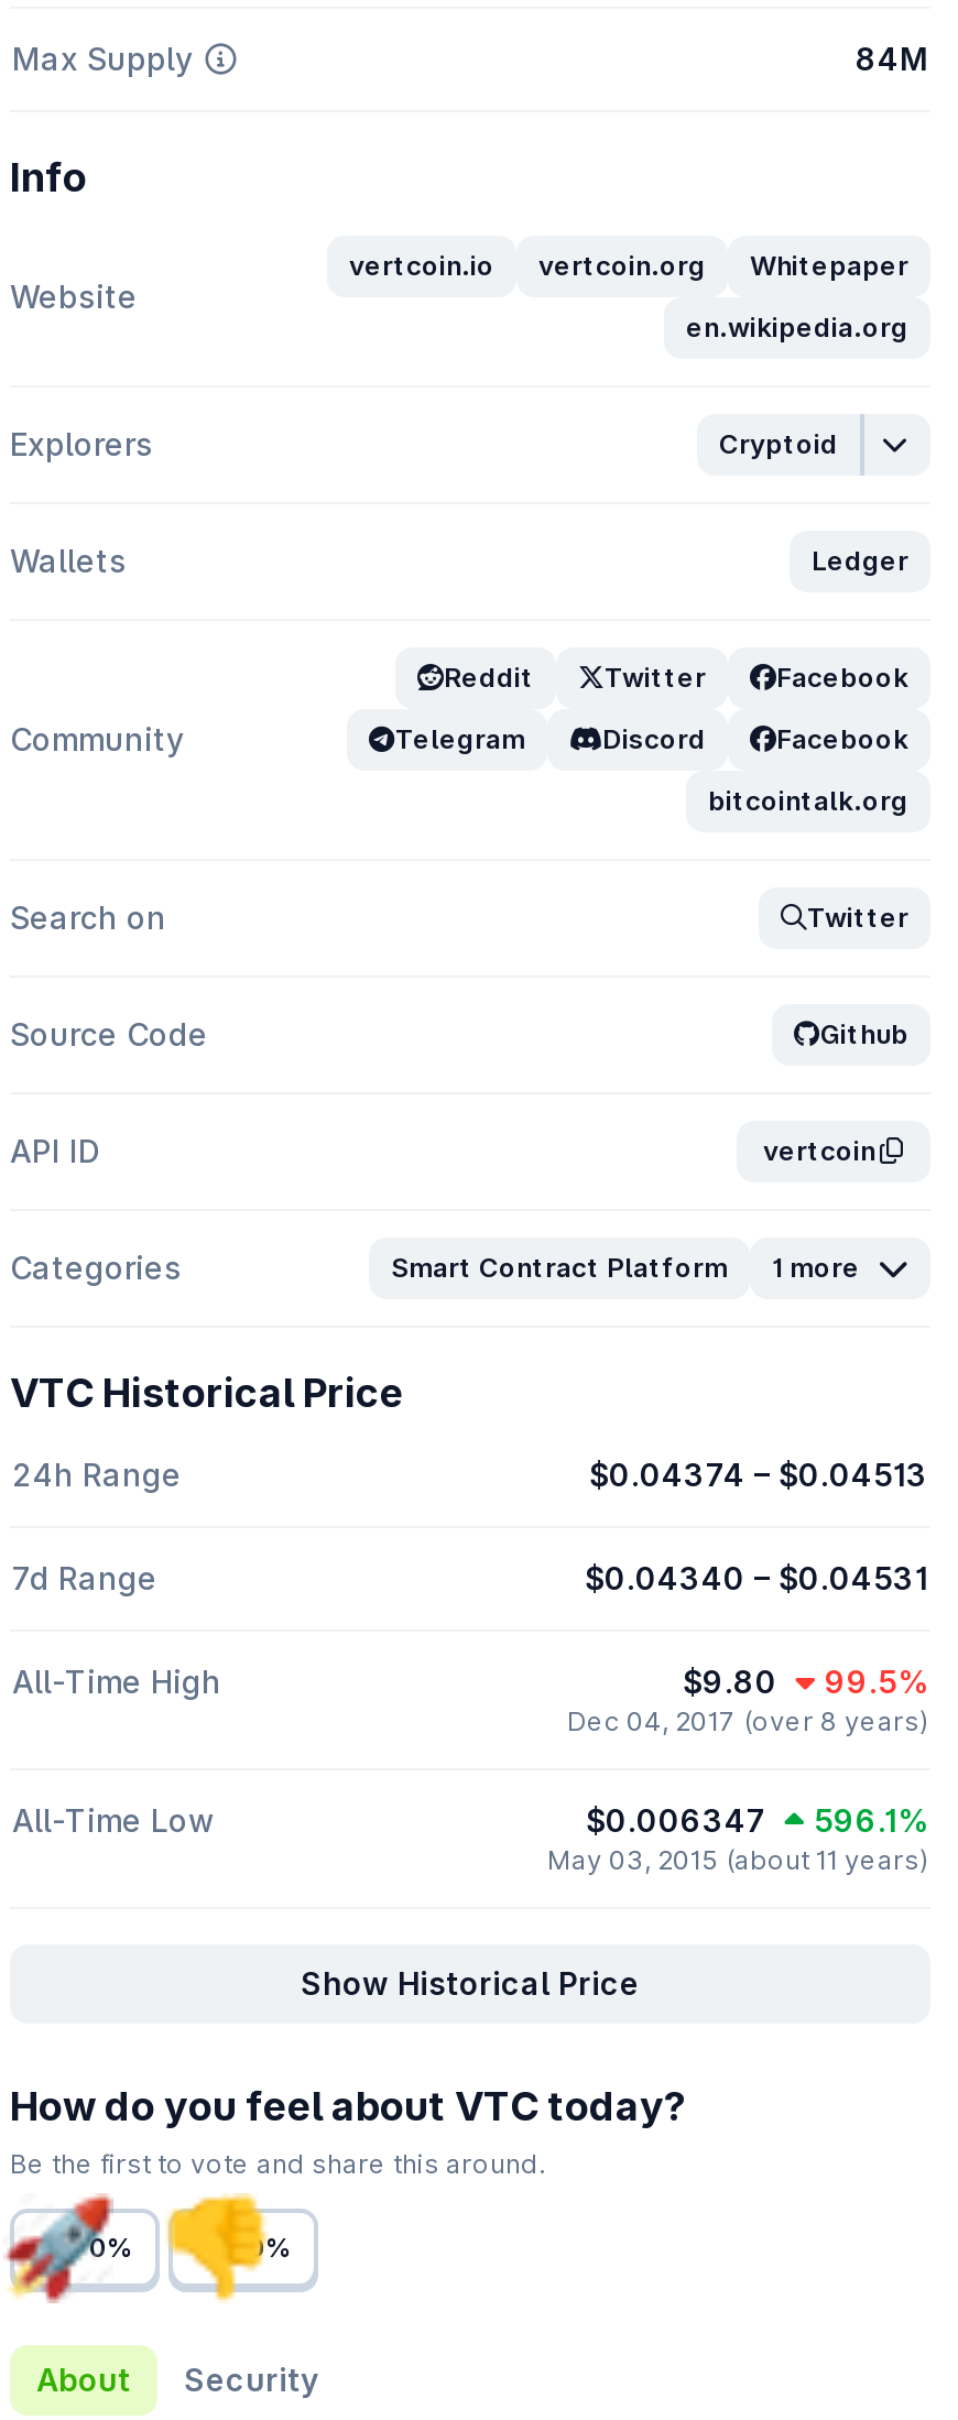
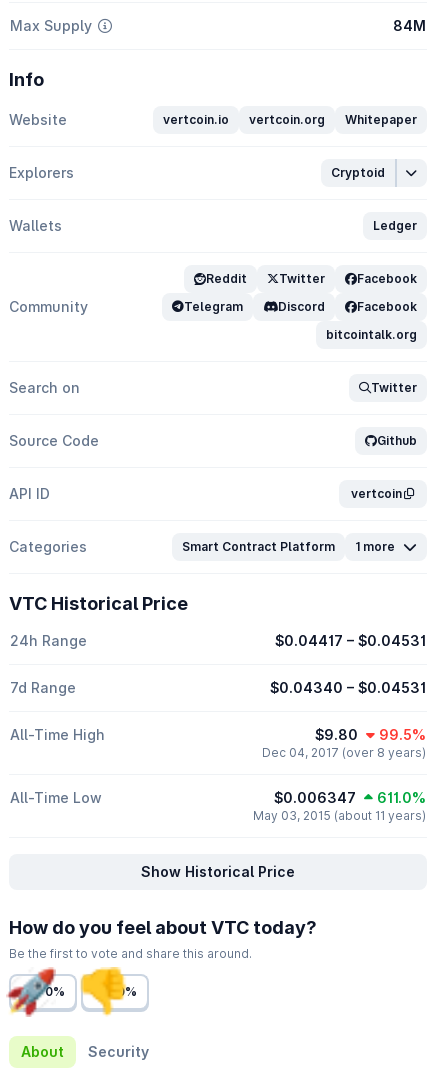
- en.wikipedia.org

- $0.04374 – $0.04513
+ $0.04417 – $0.04531

- $0.006347 596.1%
+ $0.006347 611.0%
